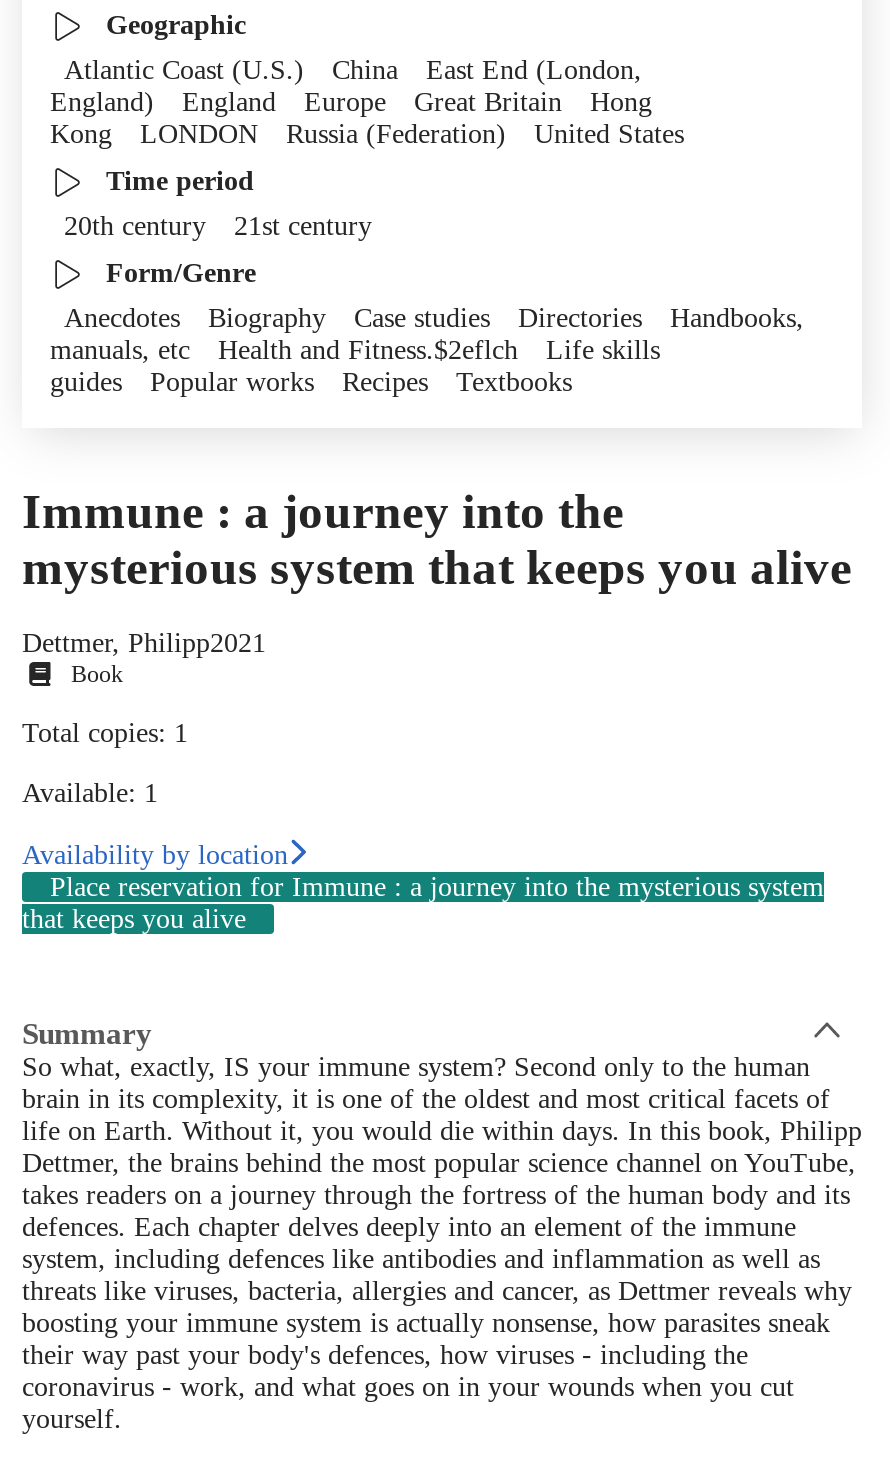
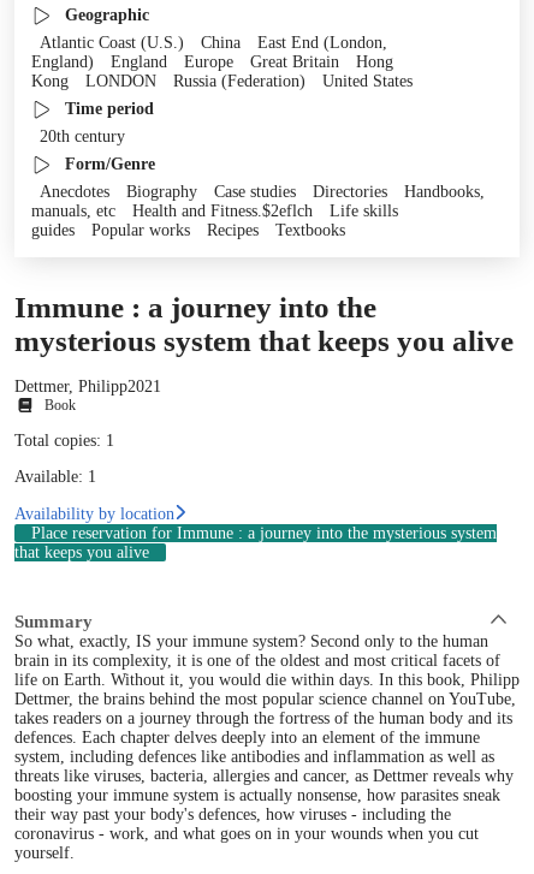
- 21st century
